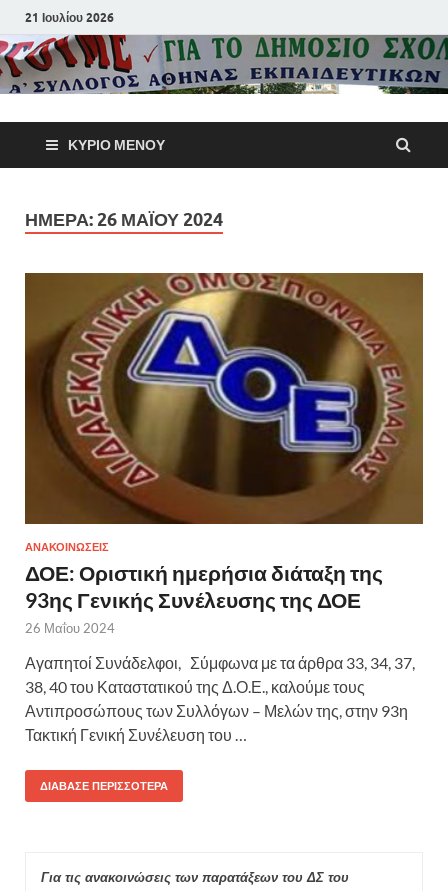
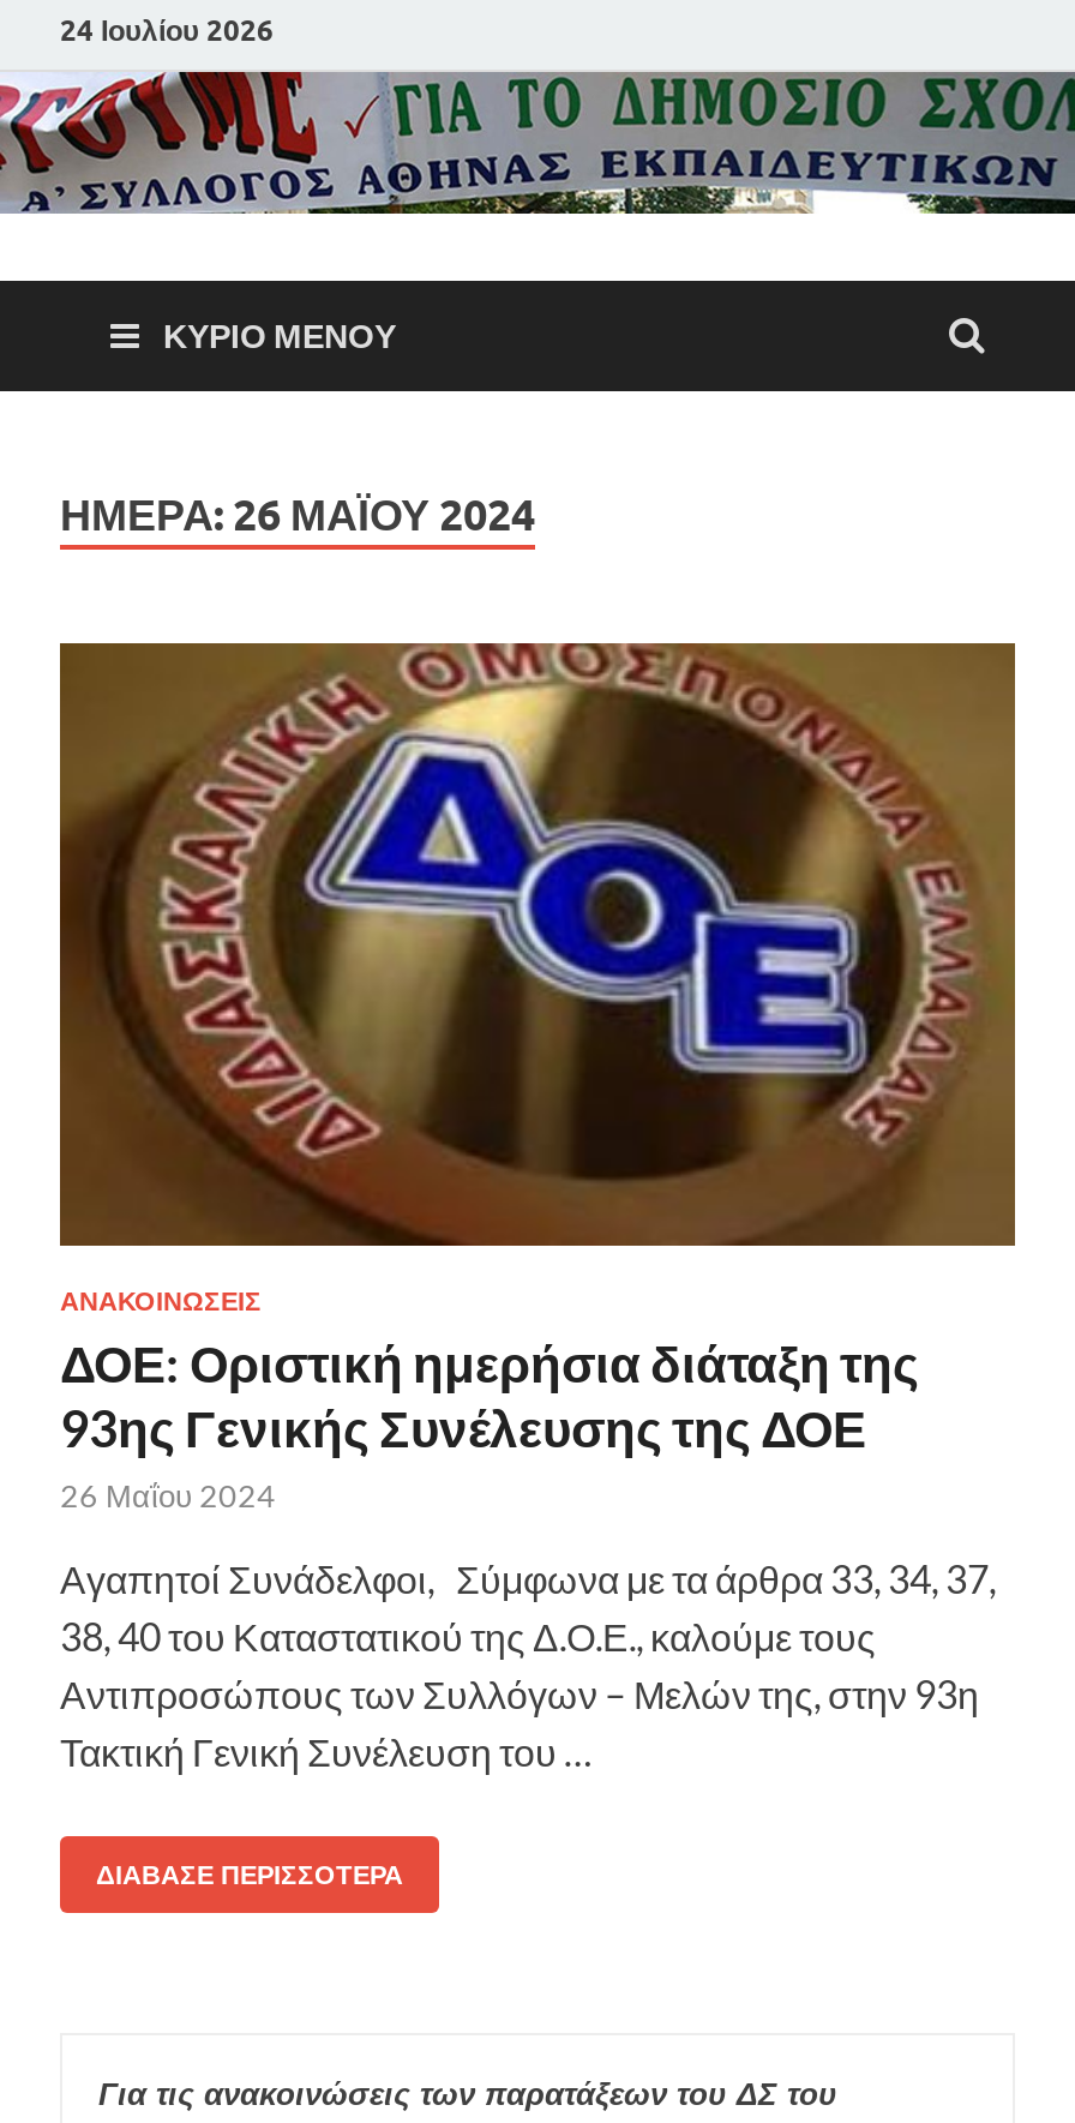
- 21 Ιουλίου 2026
+ 24 Ιουλίου 2026
